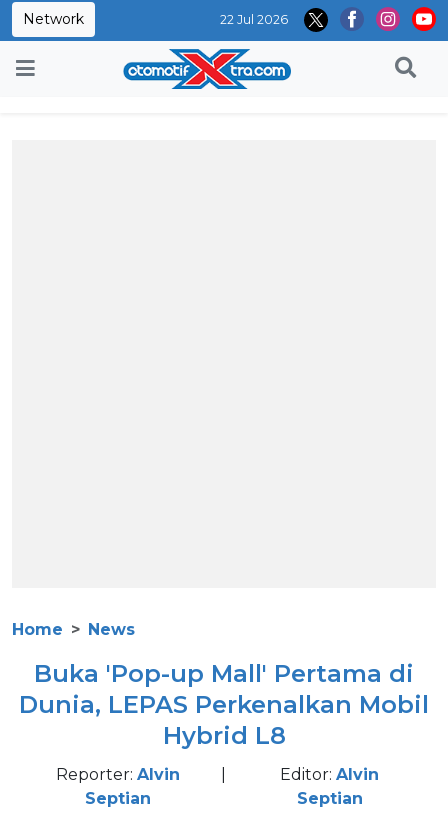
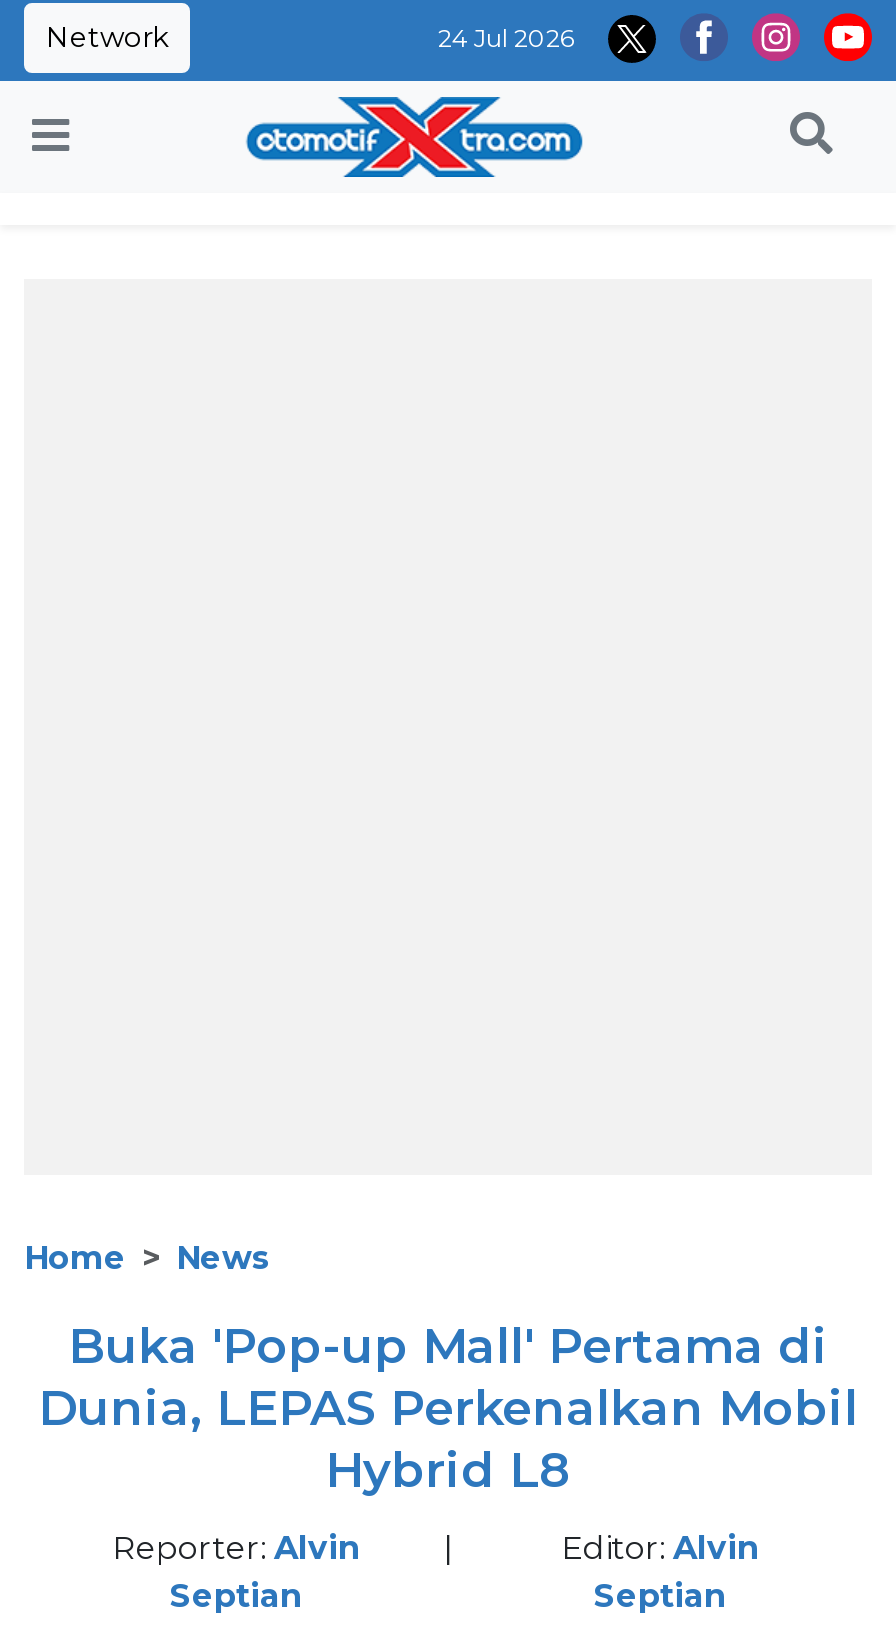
- 22 Jul 2026
+ 24 Jul 2026
